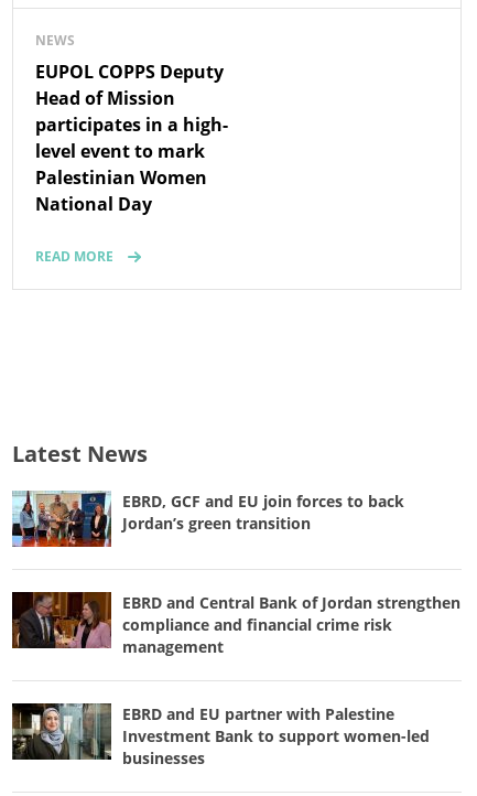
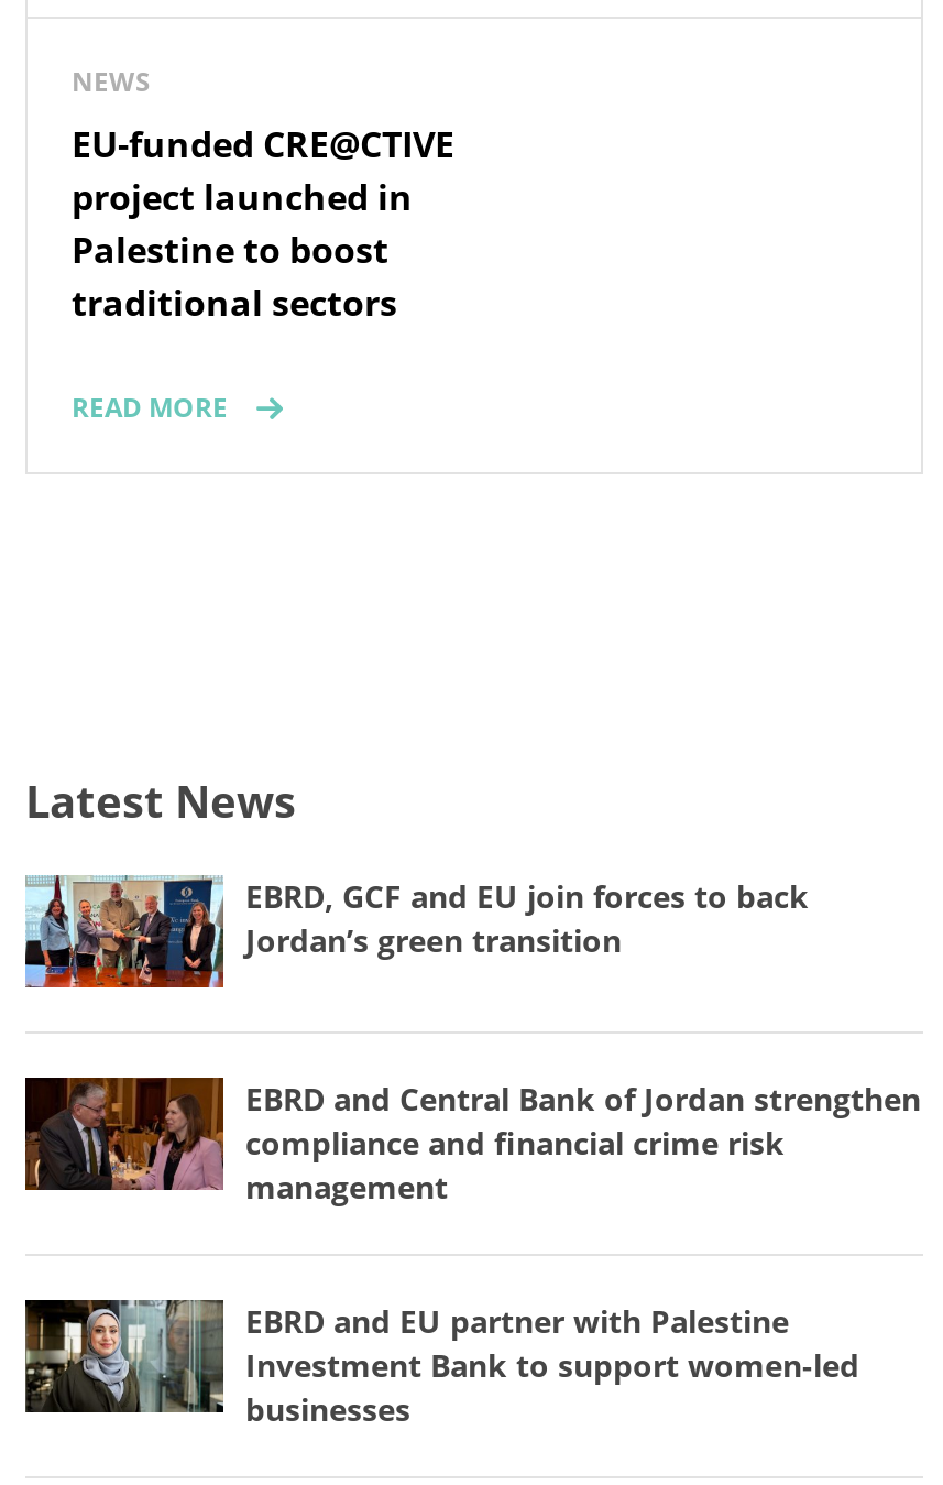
- EUPOL COPPS Deputy
- Head of Mission
- participates in a high-
- level event to mark
- Palestinian Women
- National Day
+ EU-funded CRE@CTIVE
+ project launched in
+ Palestine to boost
+ traditional sectors
